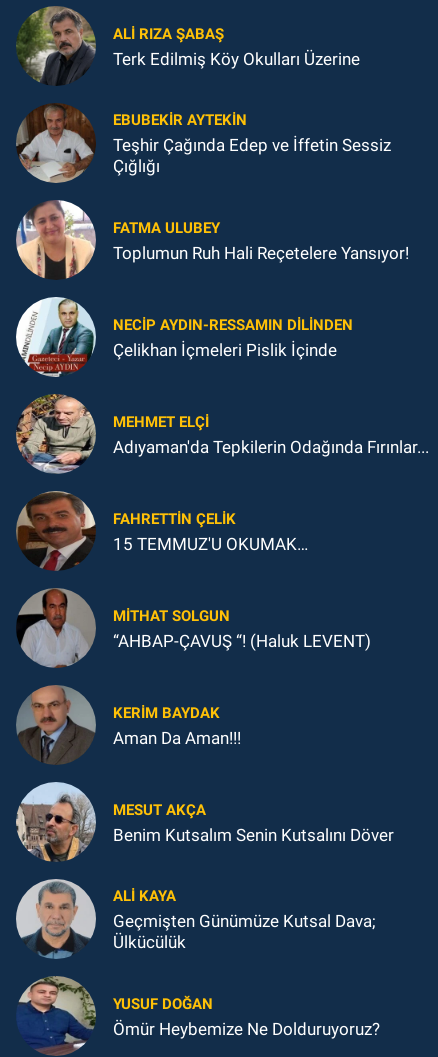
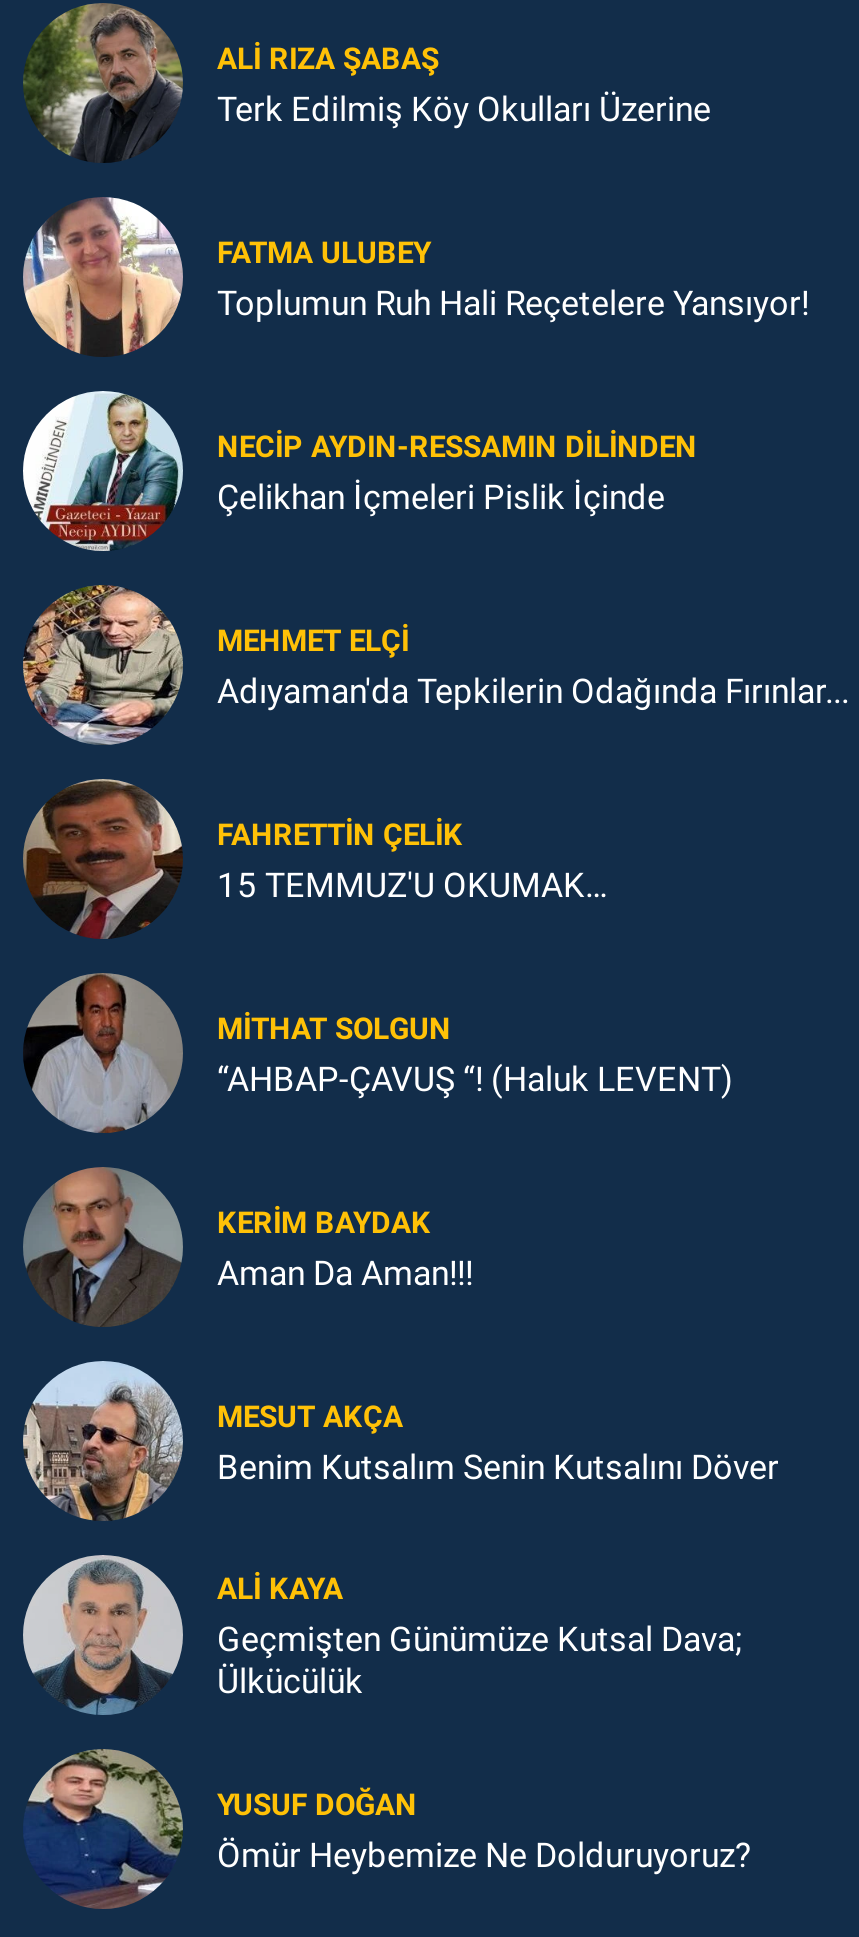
- [image]
- EBUBEKIR AYTEKIN
- Teşhir Çağında Edep ve İffetin Sessiz
- Çığlığı
